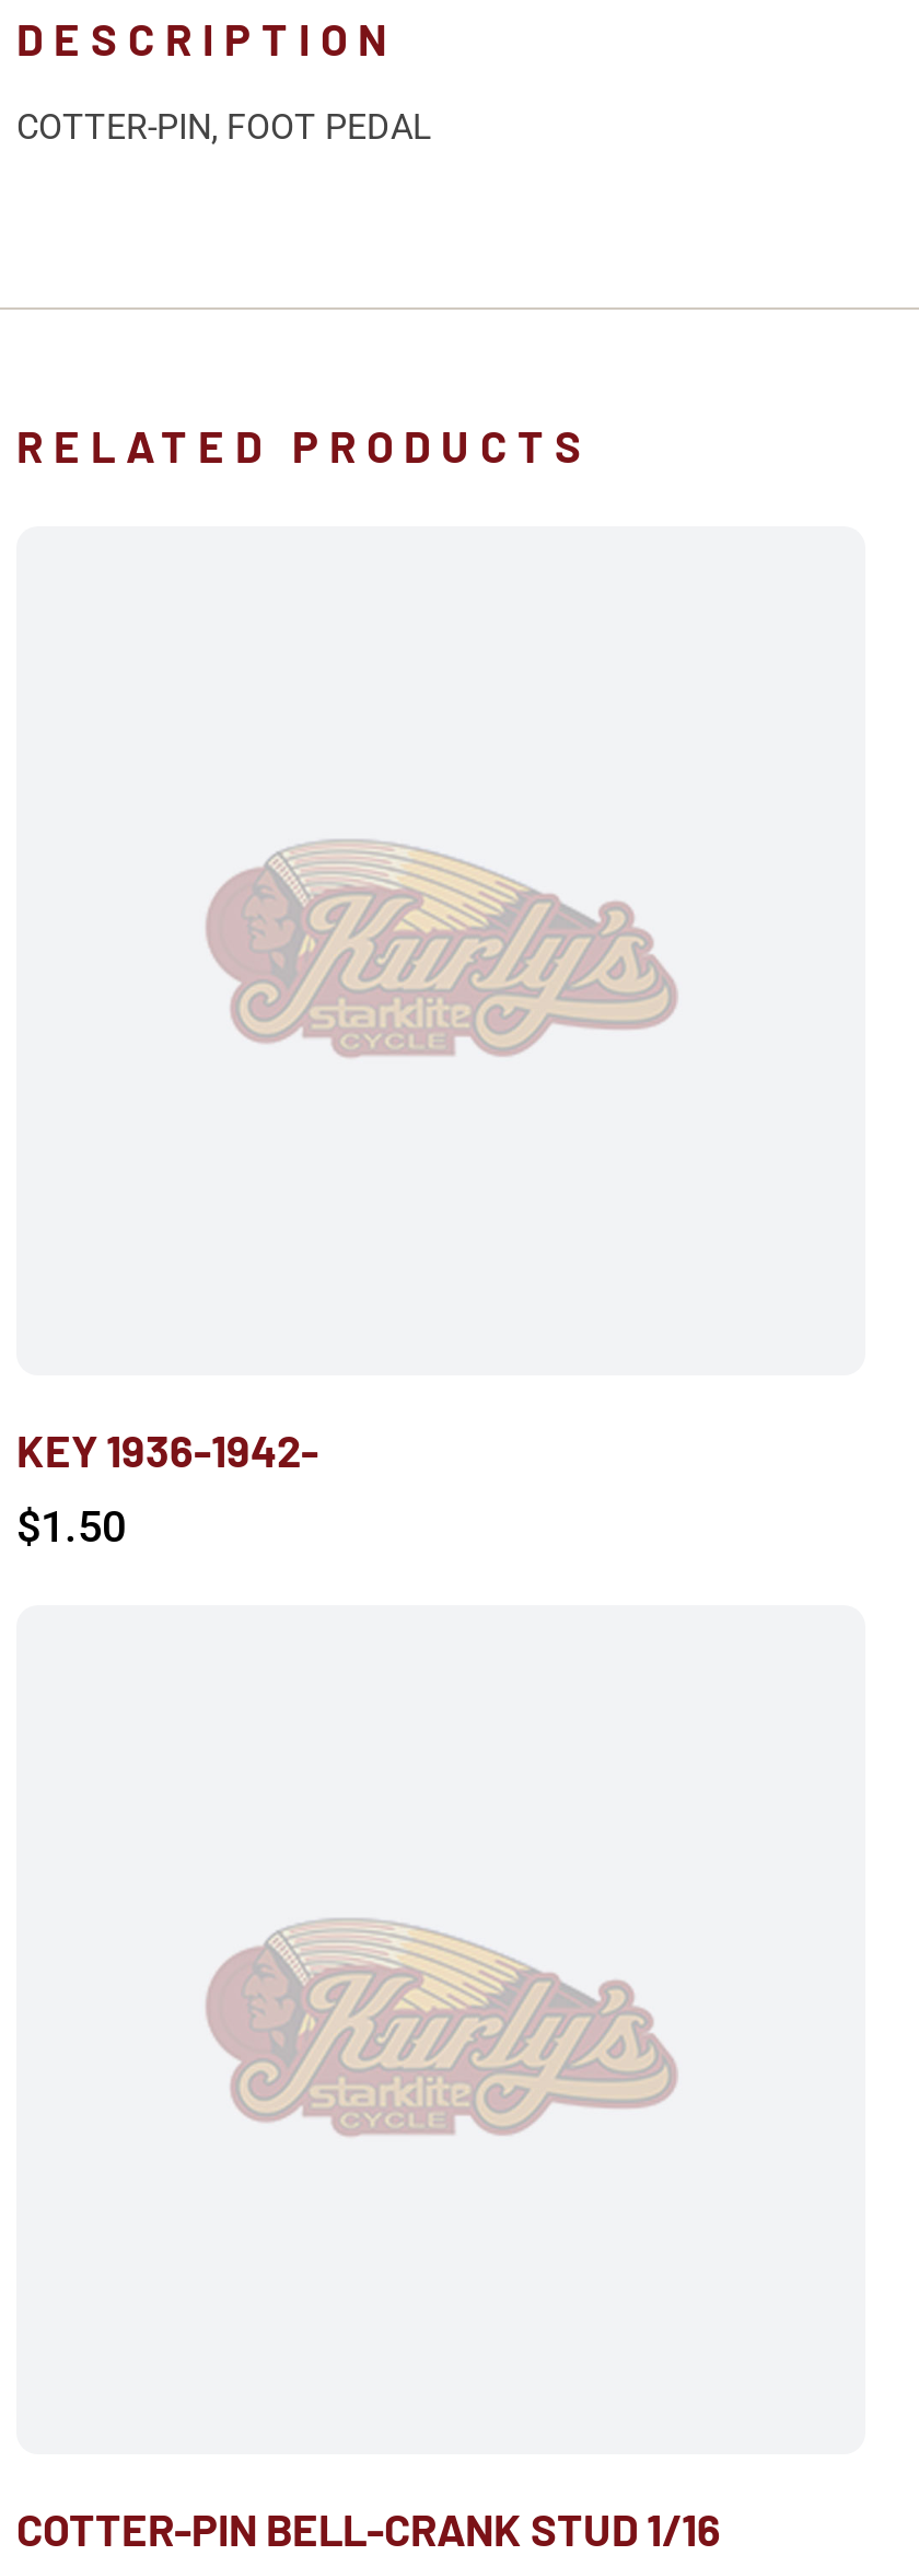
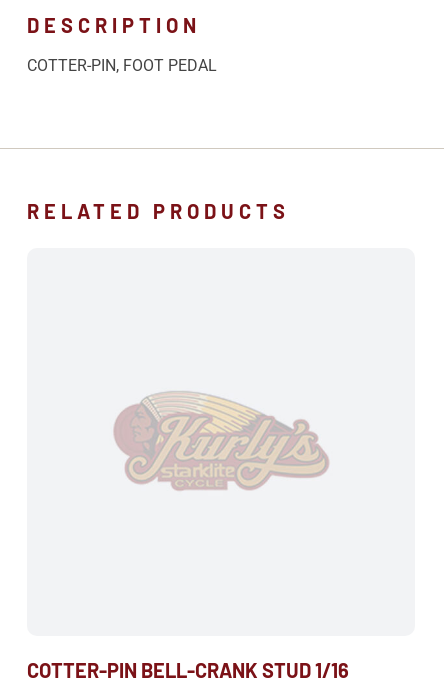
- KEY 1936-1942-
- $1.50
